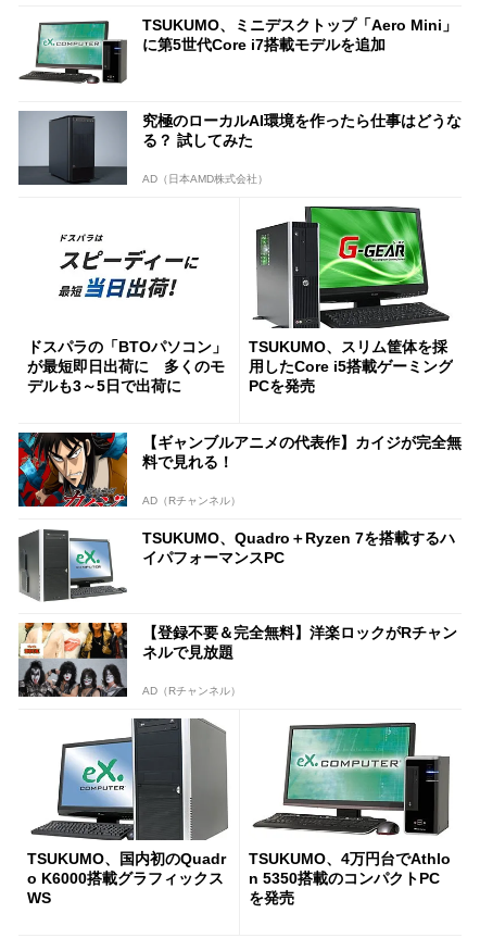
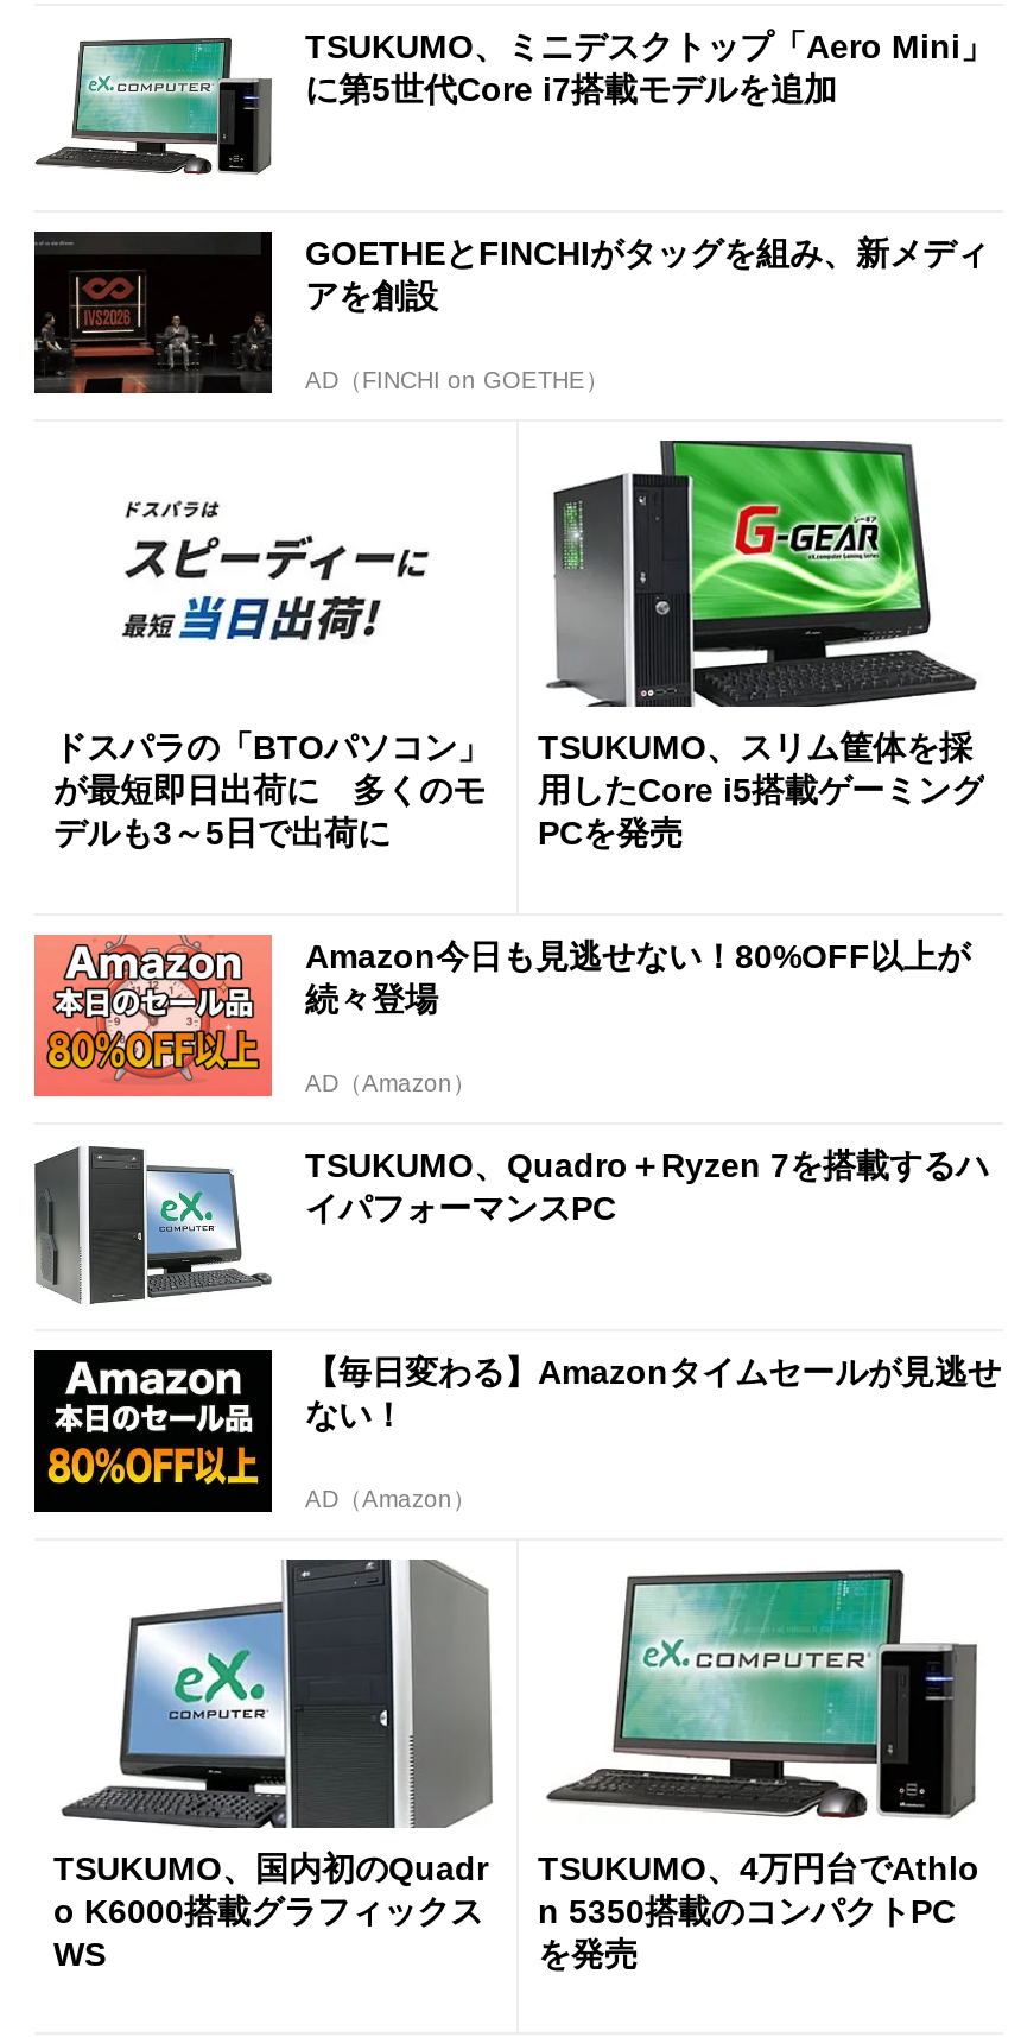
- [image]
- 究極のローカルAI環境を作ったら仕事はどうな
- る？ 試してみた
+ [image]
+ GOETHEとFINCHIがタッグを組み、新メディ
+ アを創設

- AD（日本AMD株式会社）
+ AD（FINCHI on GOETHE）

- [image]
- 【ギャンブルアニメの代表作】カイジが完全無
- 料で見れる！
+ [image]
+ Amazon今日も見逃せない！80%OFF以上が
+ 続々登場

- AD（Rチャンネル）
+ AD（Amazon）

- [image]
- 【登録不要＆完全無料】洋楽ロックがRチャン
- ネルで見放題
+ [image]
+ 【毎日変わる】Amazonタイムセールが見逃せ
+ ない！

- AD（Rチャンネル）
+ AD（Amazon）
